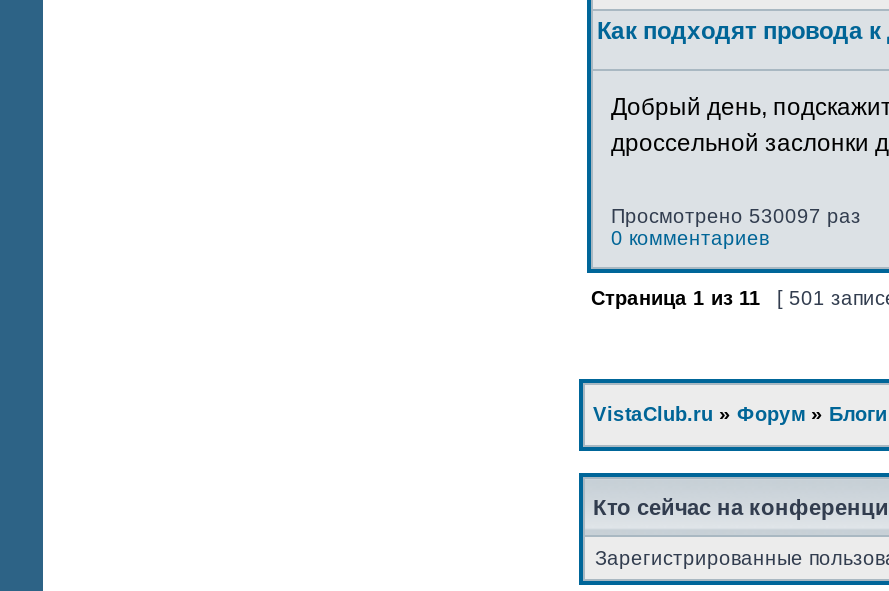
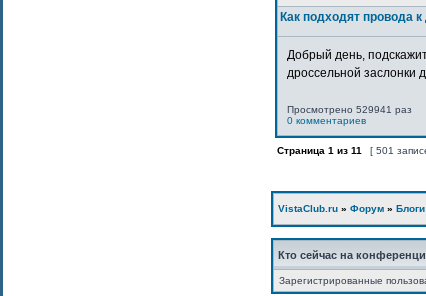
- Просмотрено 530097 раз
+ Просмотрено 529941 раз
